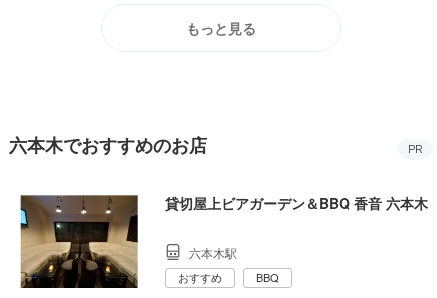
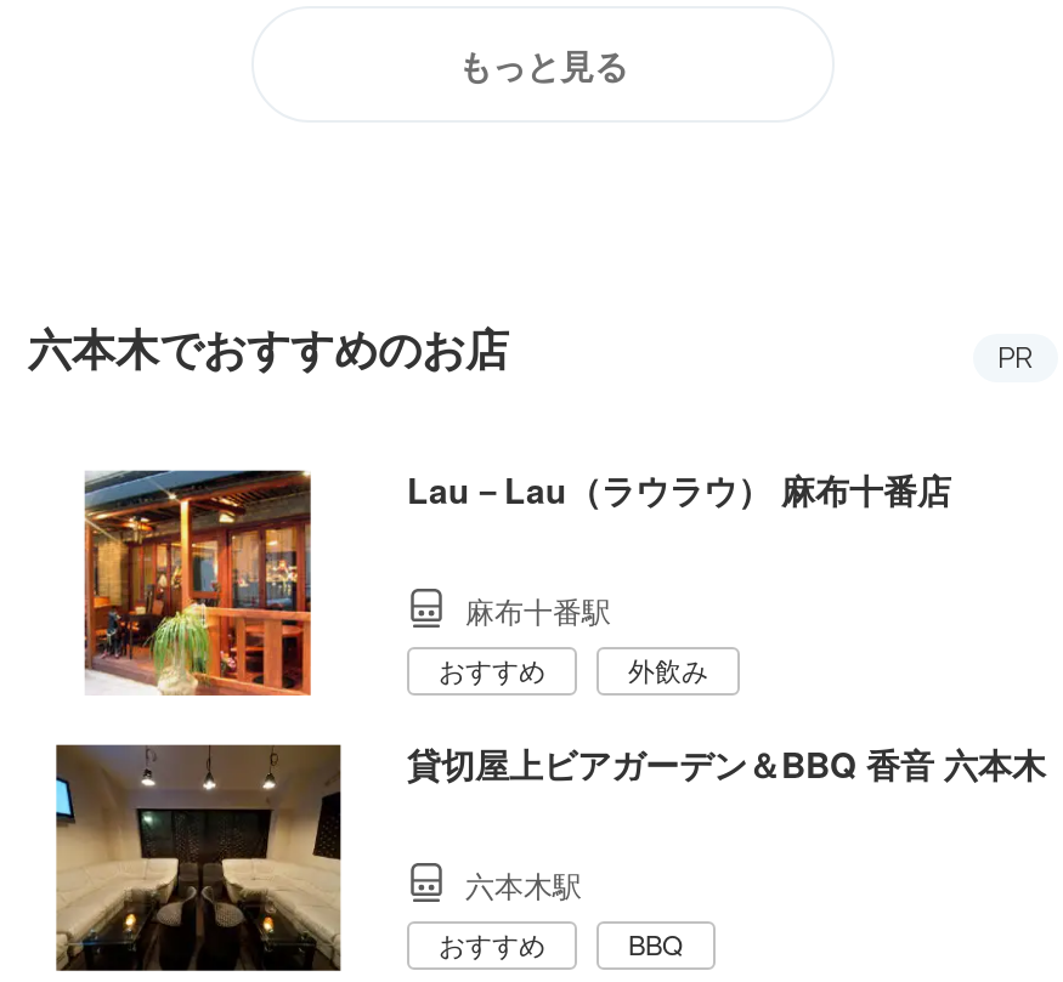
+ [image]
+ Lau－Lau（ラウラウ） 麻布十番店
+ 麻布十番駅
+ おすすめ
+ 外飲み
